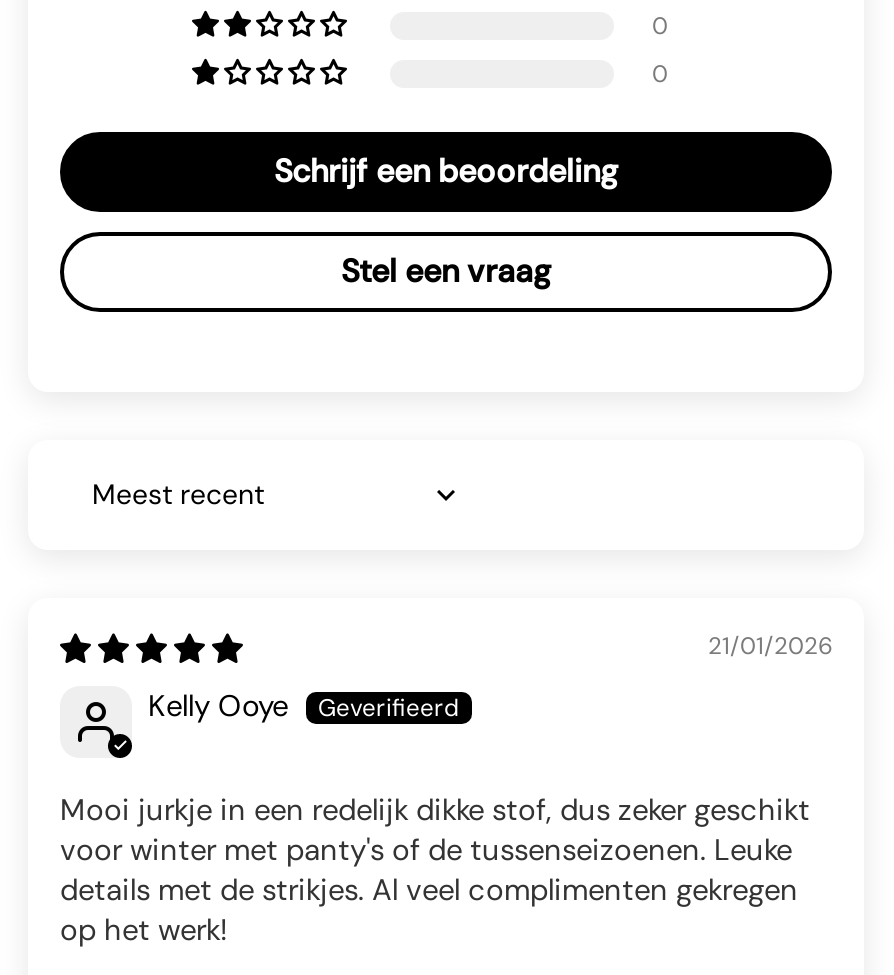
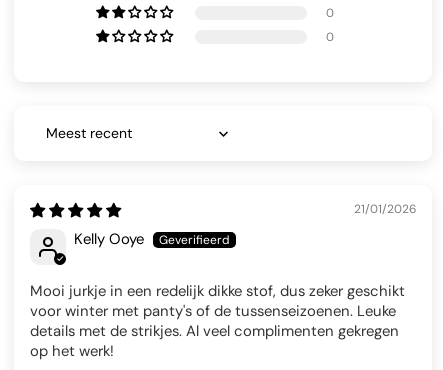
- Schrijf een beoordeling
- Stel een vraag
